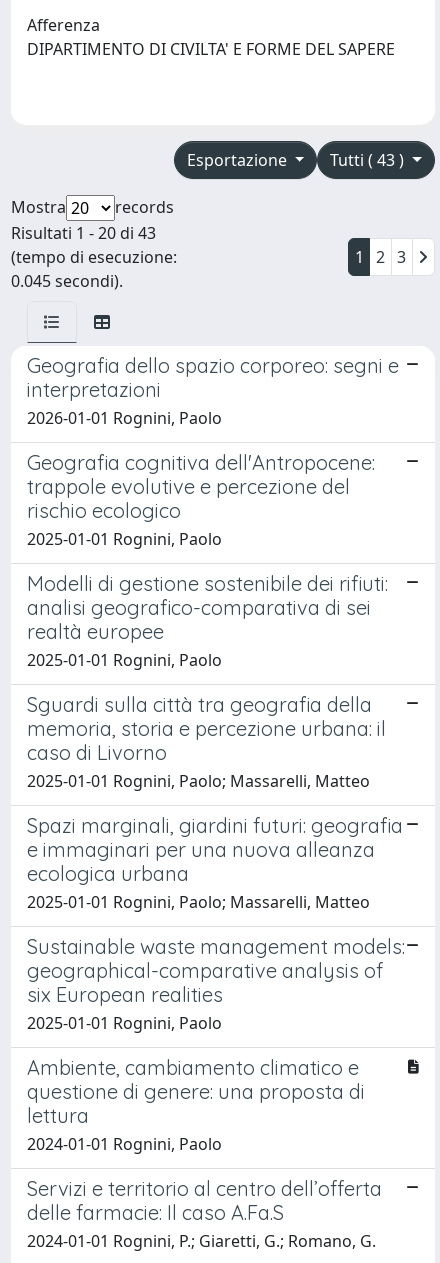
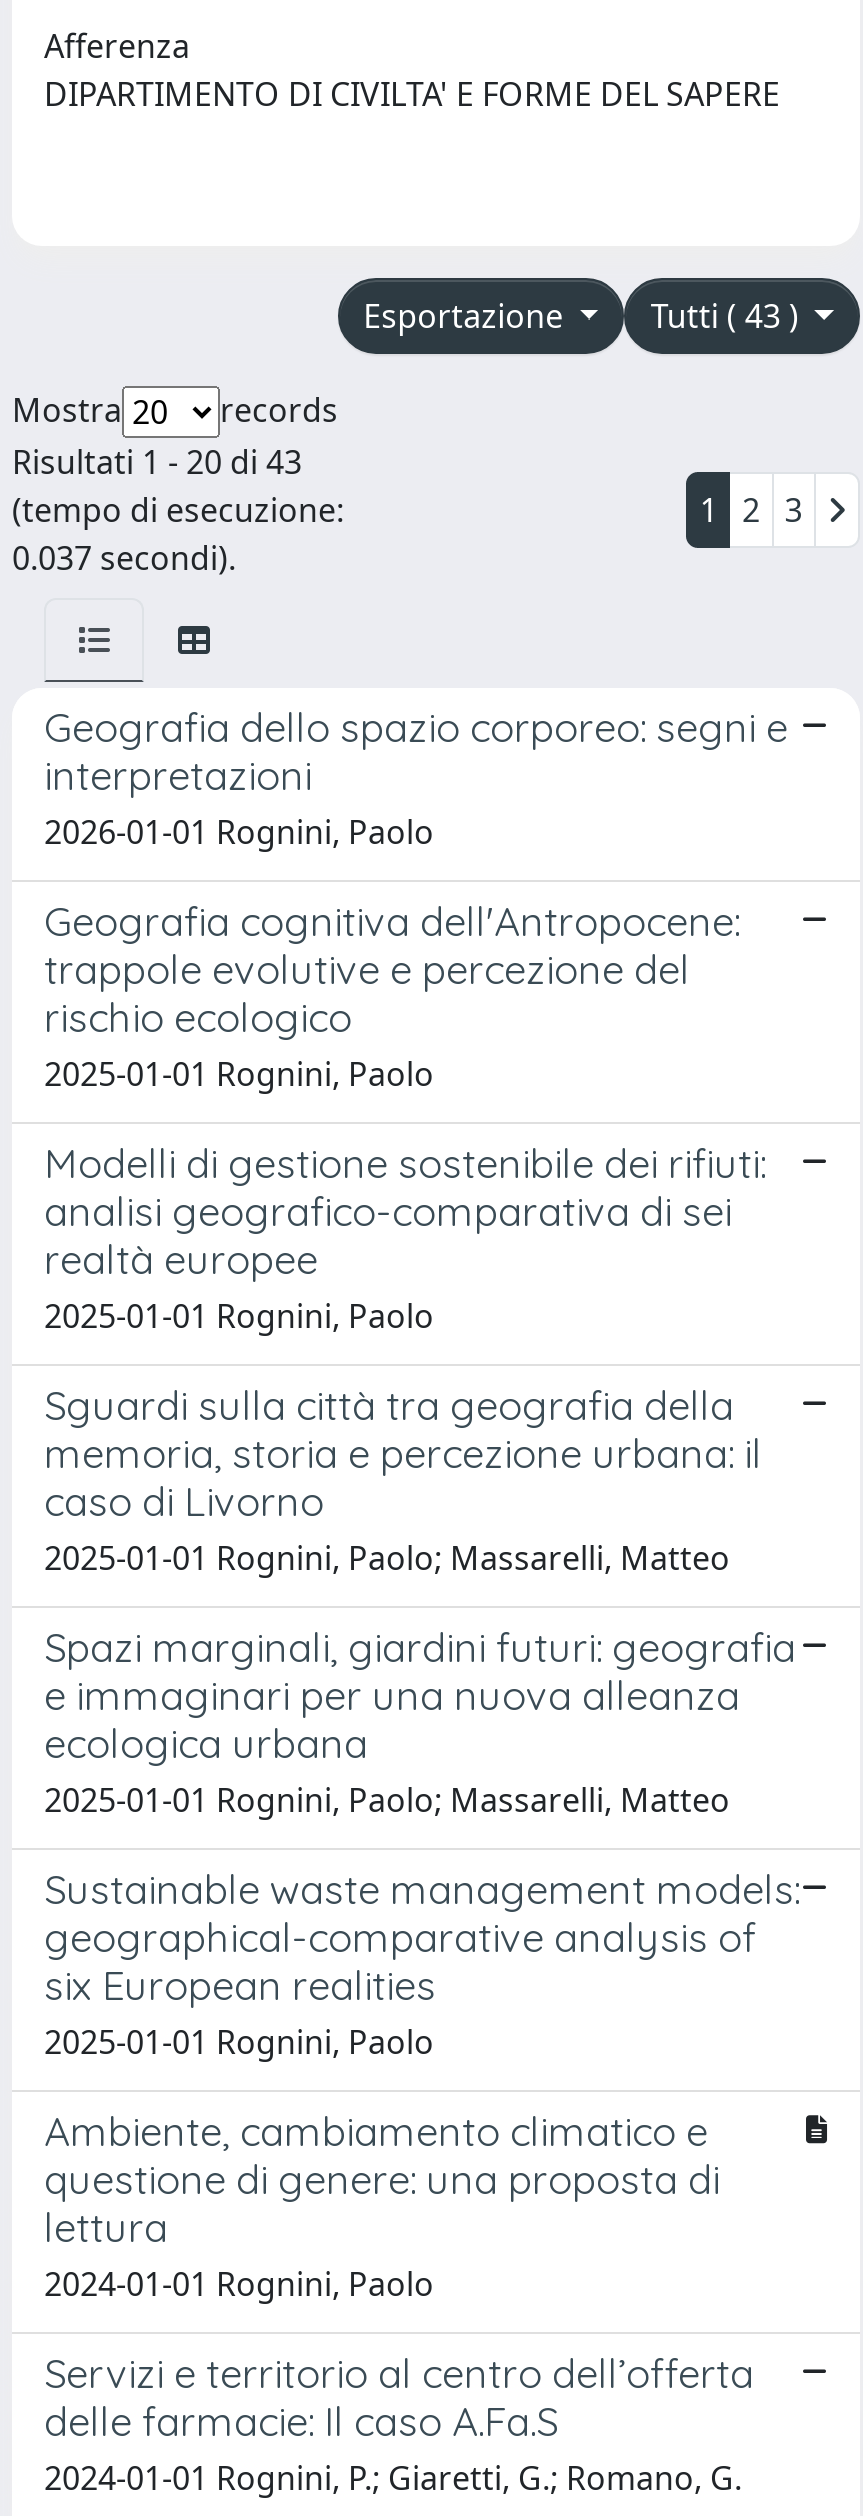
- 0.045 secondi).
+ 0.037 secondi).
